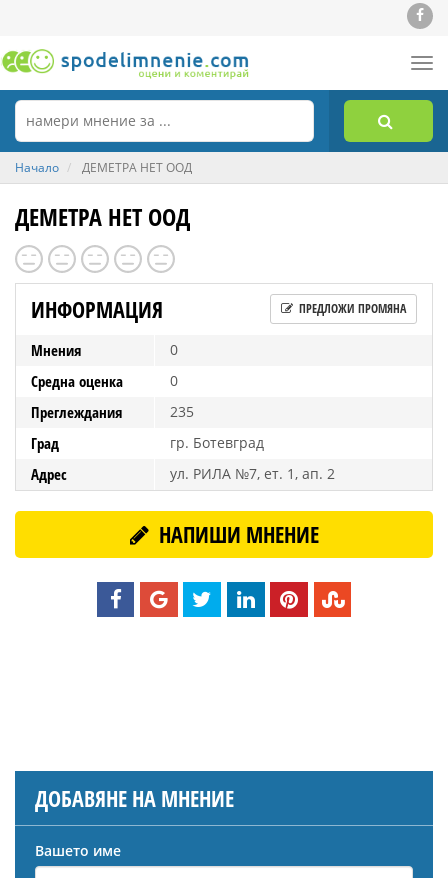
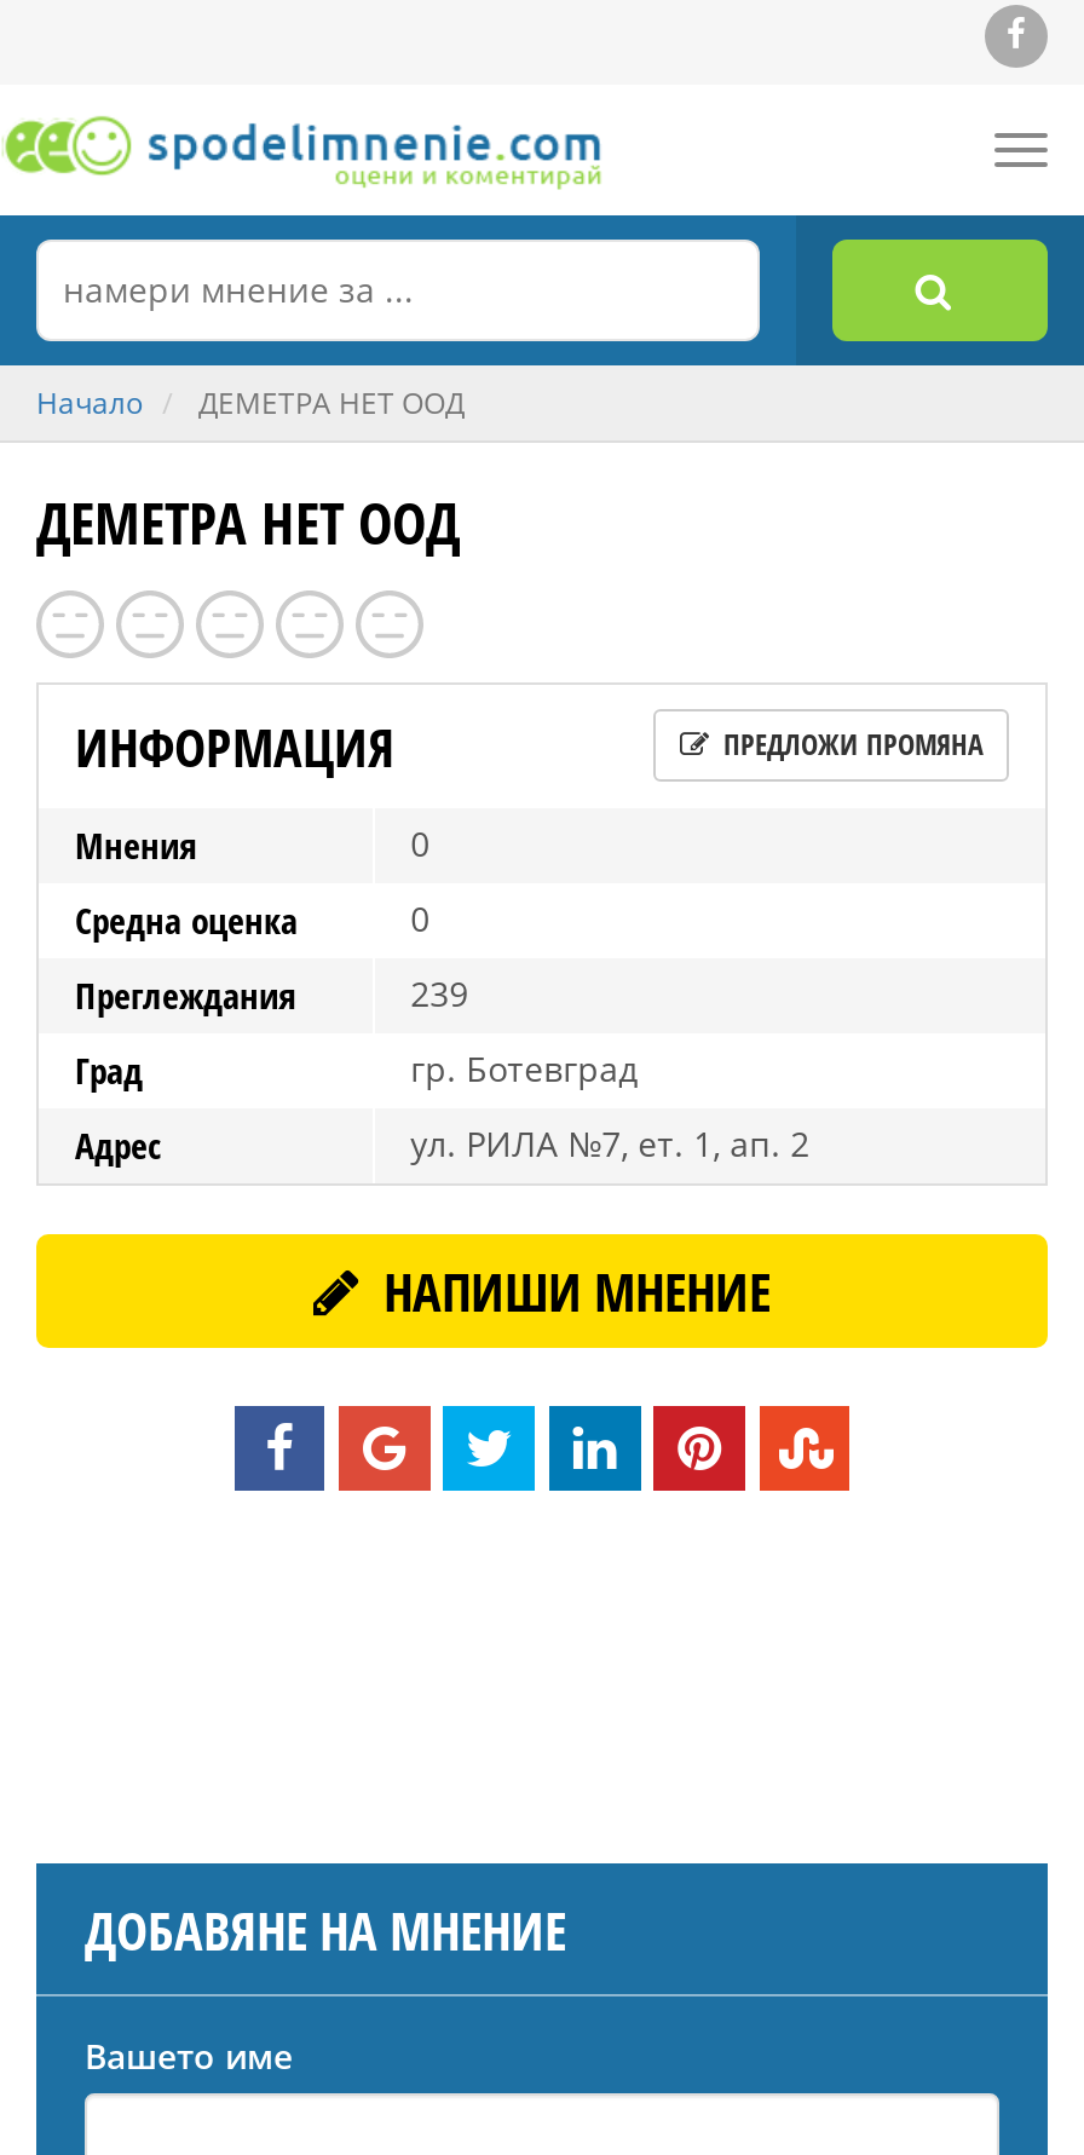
- 235
+ 239
